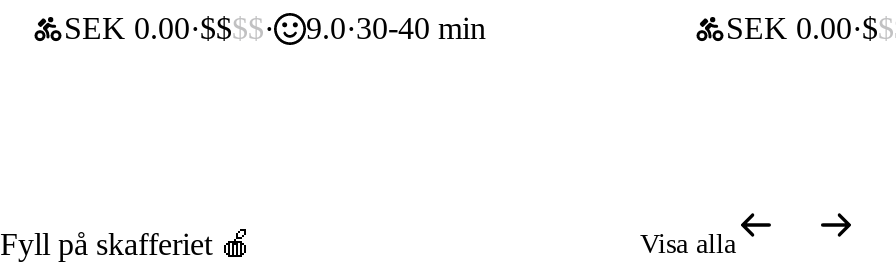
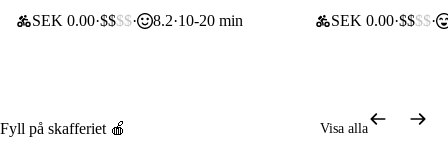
- SEK 0.00 $$$$ 9.0 30-40 min
+ SEK 0.00 $$$$ 8.2 10-20 min
